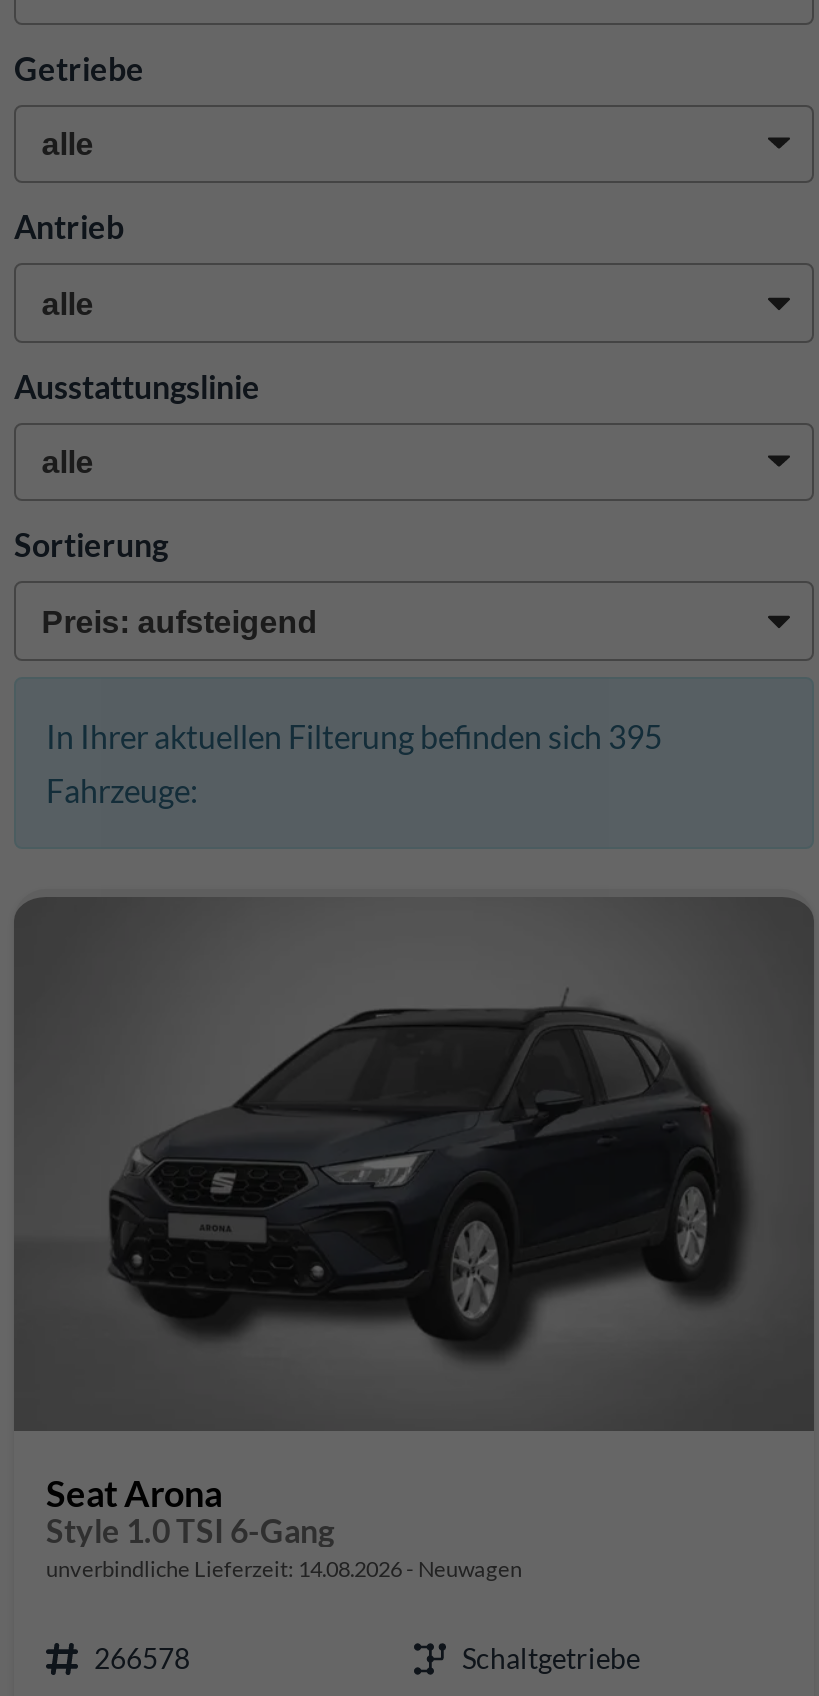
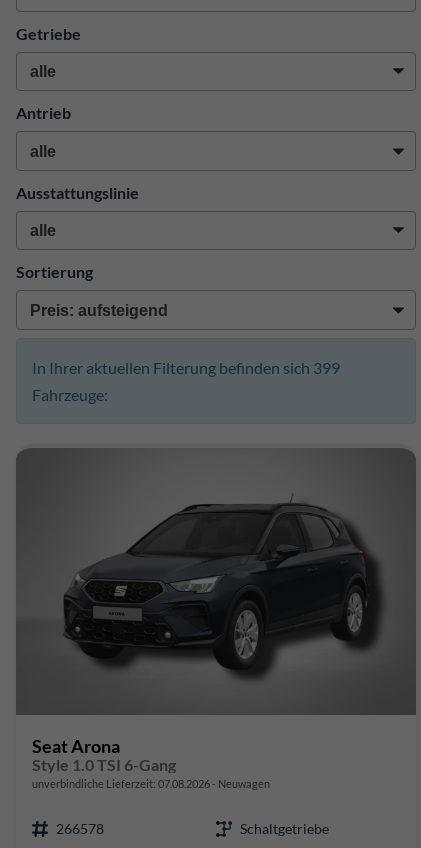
- In Ihrer aktuellen Filterung befinden sich 395
+ In Ihrer aktuellen Filterung befinden sich 399

- unverbindliche Lieferzeit: 14.08.2026 Neuwagen
+ unverbindliche Lieferzeit: 07.08.2026 Neuwagen
